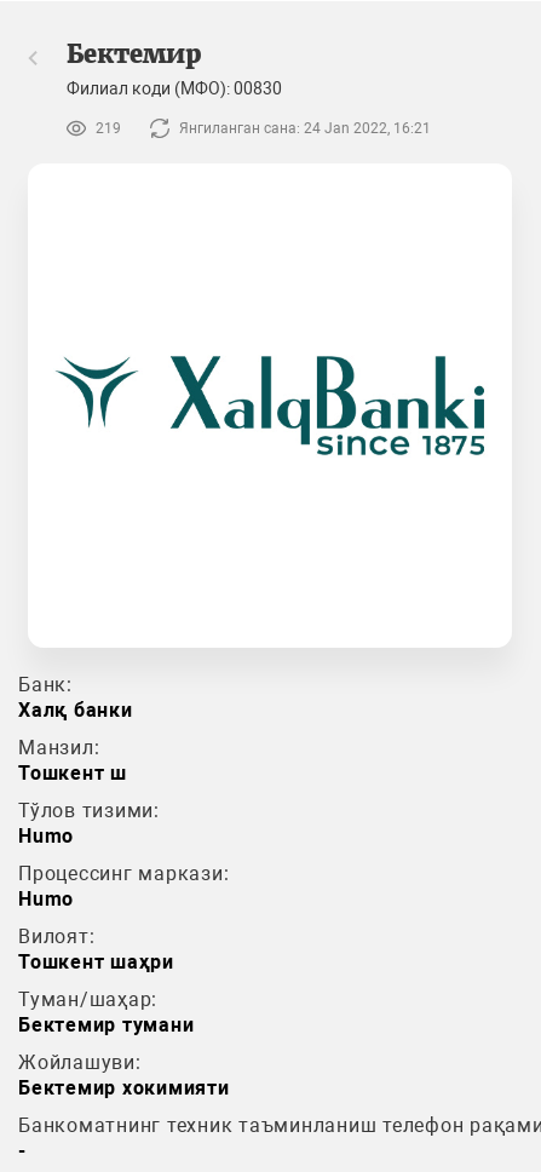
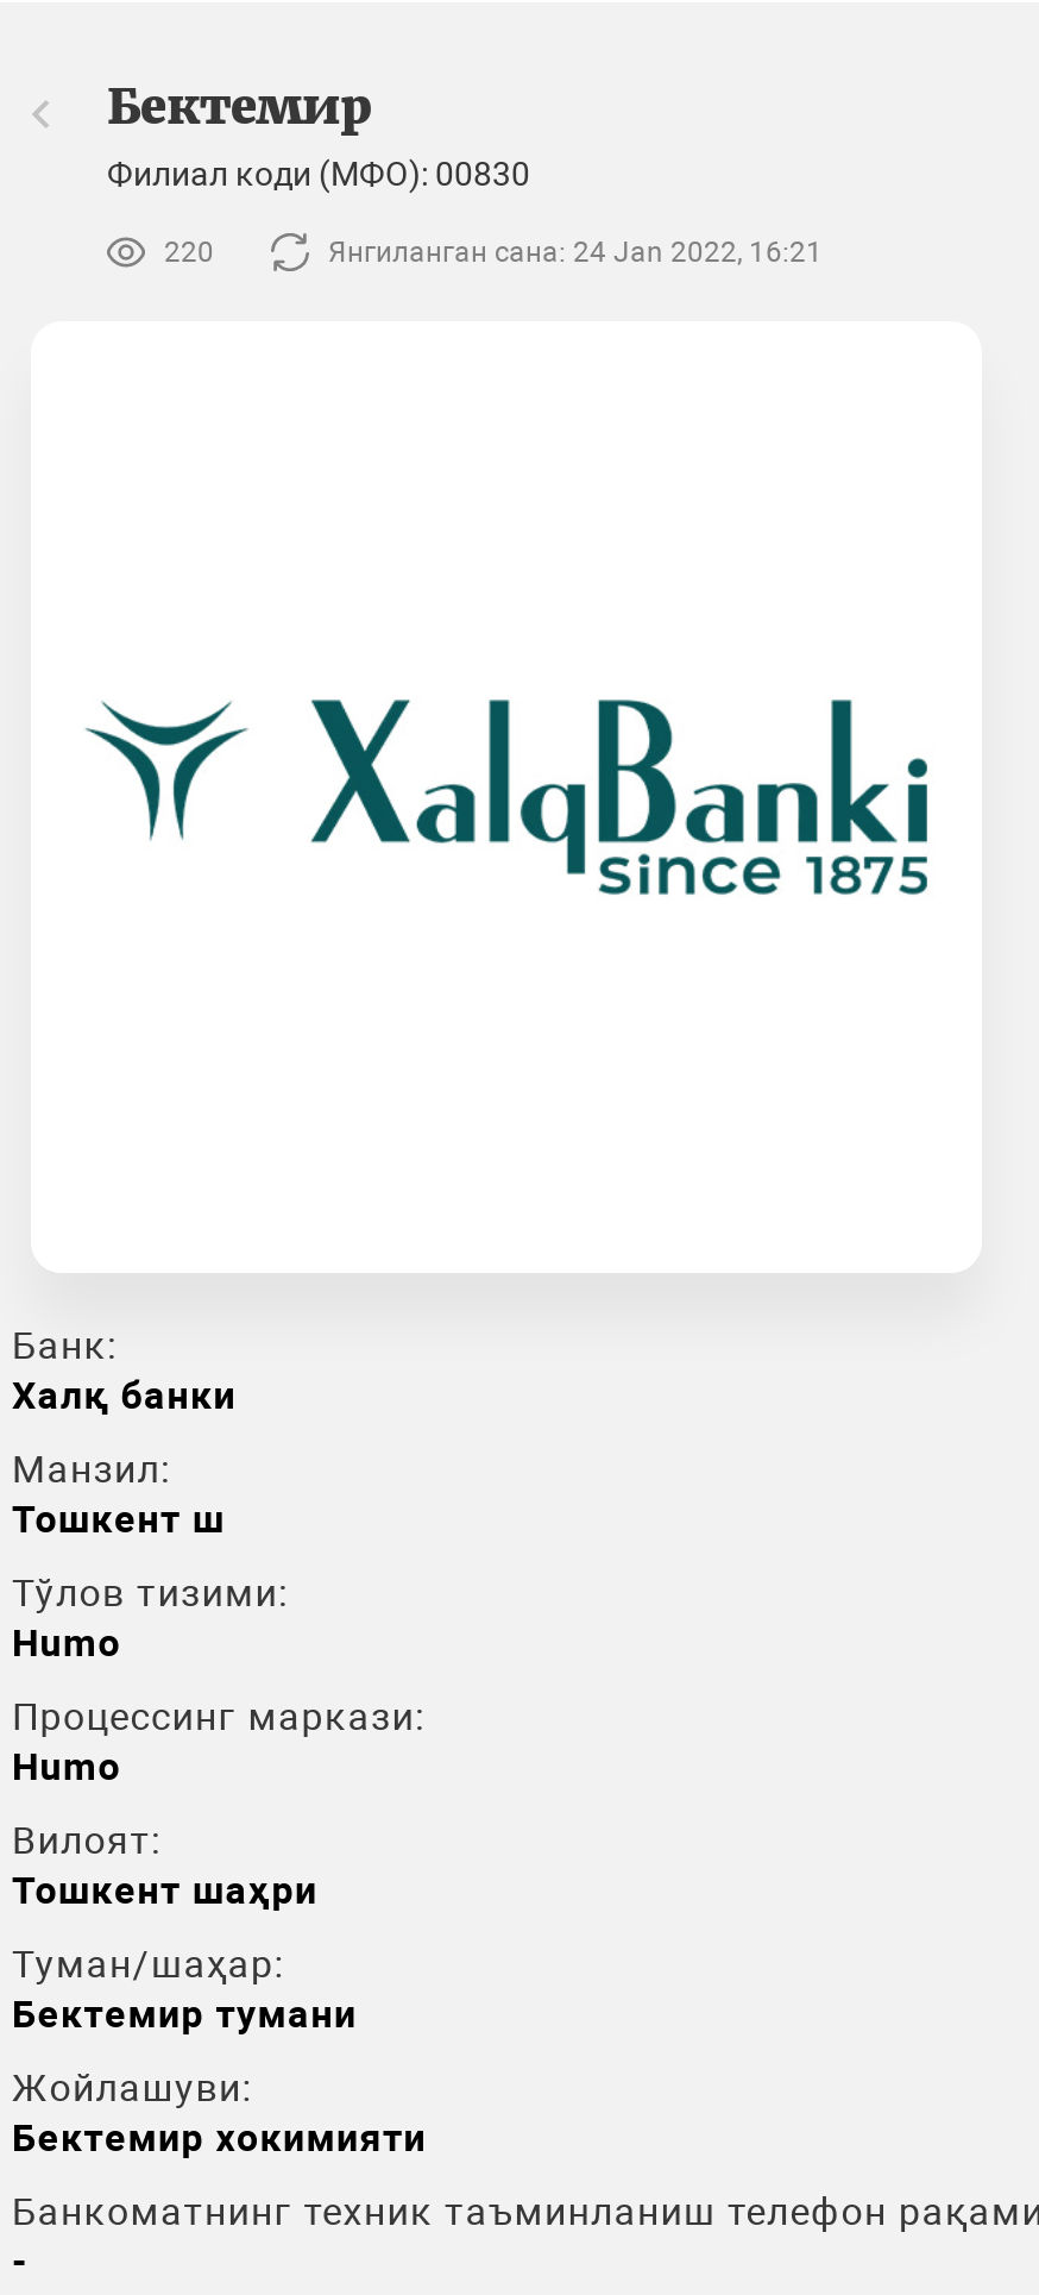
- 219
+ 220
